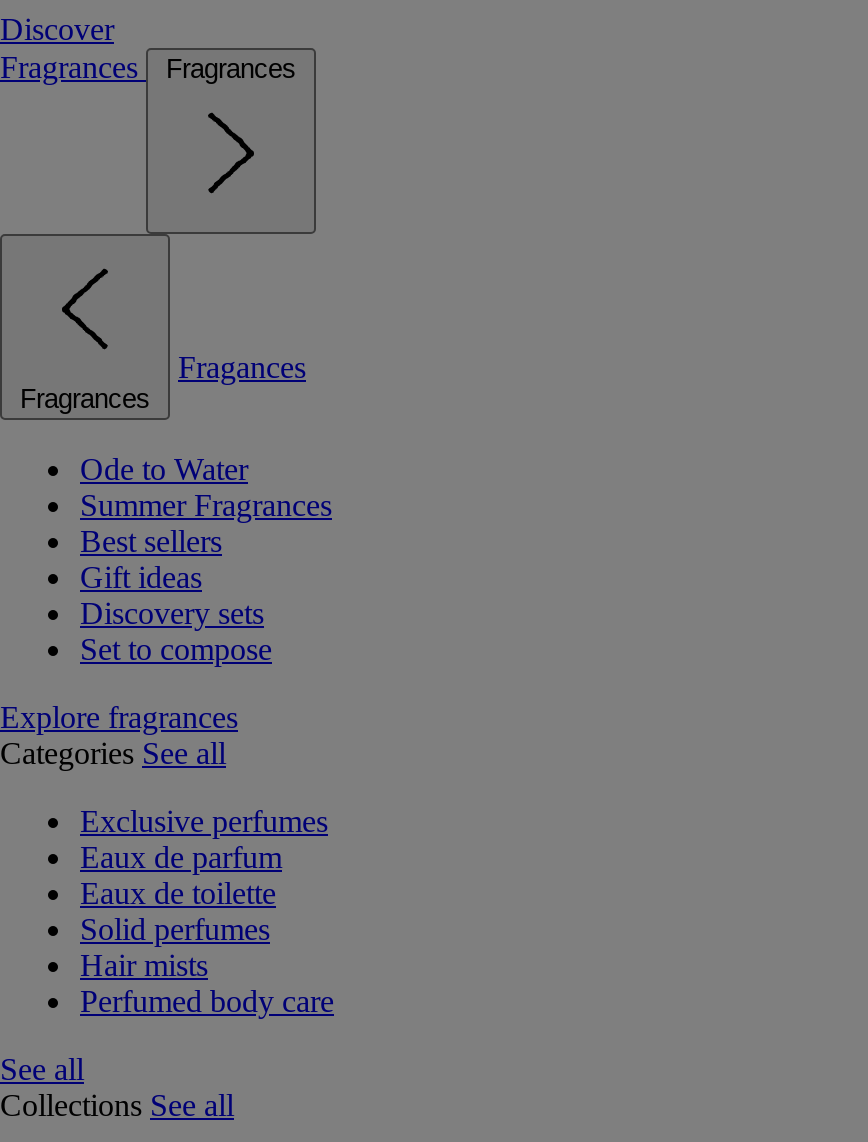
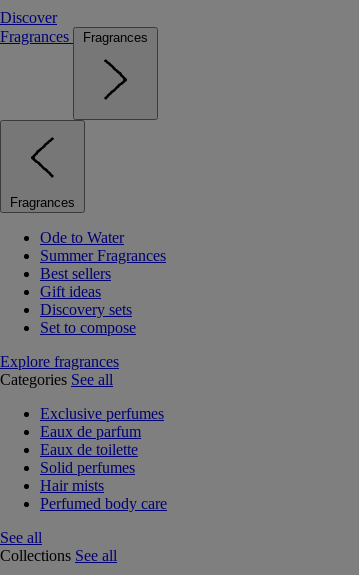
- Fragances
